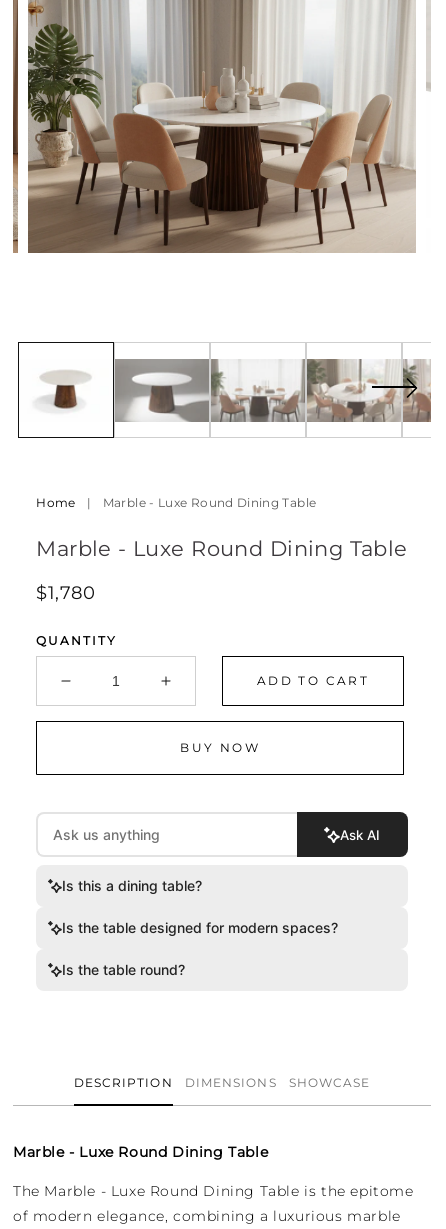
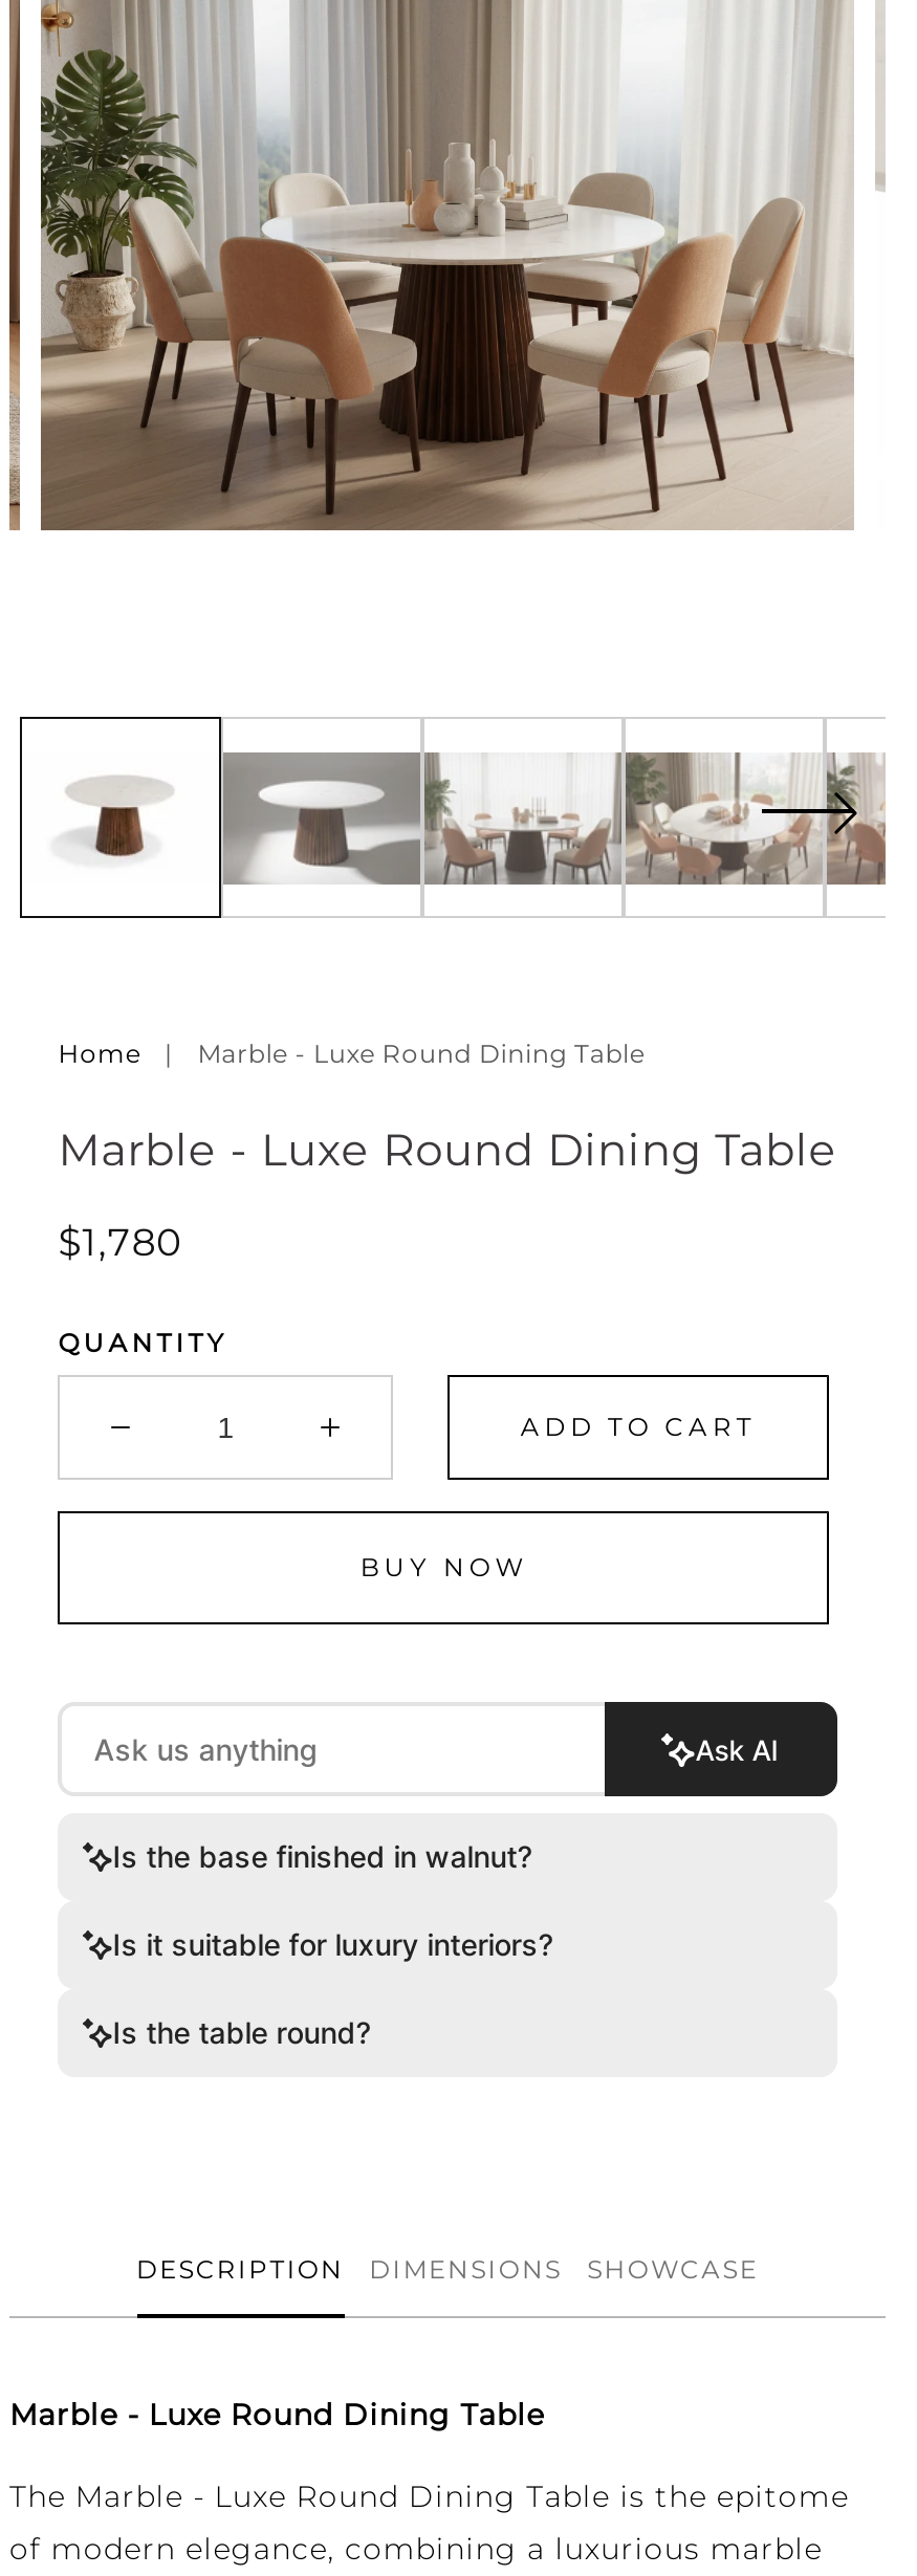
- Is this a dining table?
+ Is the base finished in walnut?

- Is the table designed for modern spaces?
+ Is it suitable for luxury interiors?
